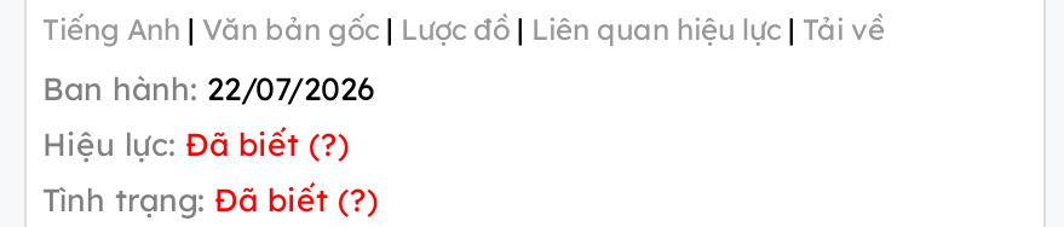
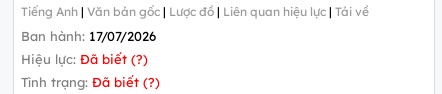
- Ban hành: 22/07/2026
+ Ban hành: 17/07/2026
